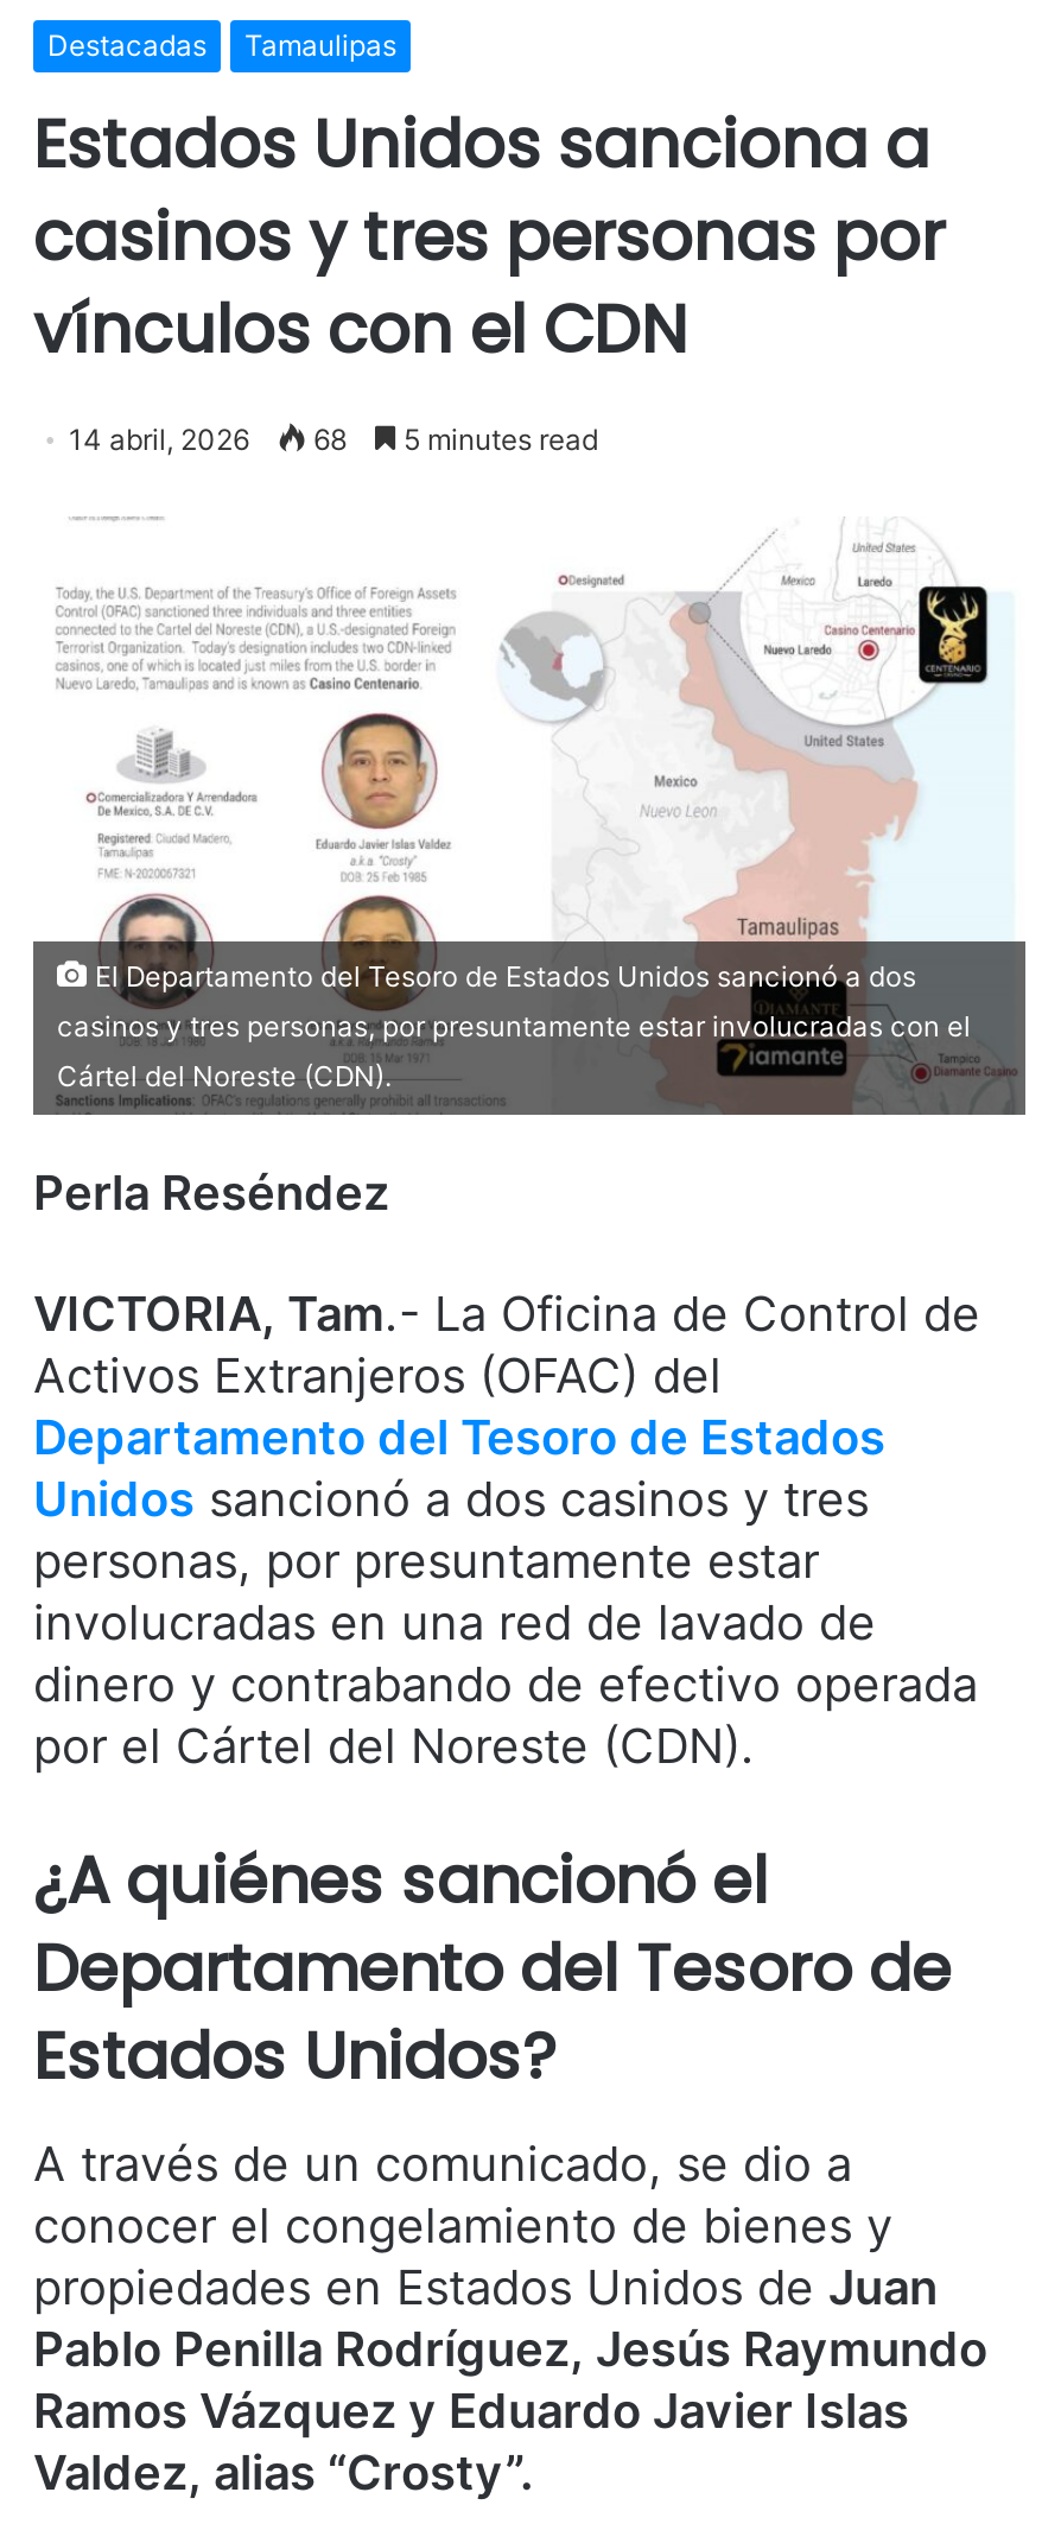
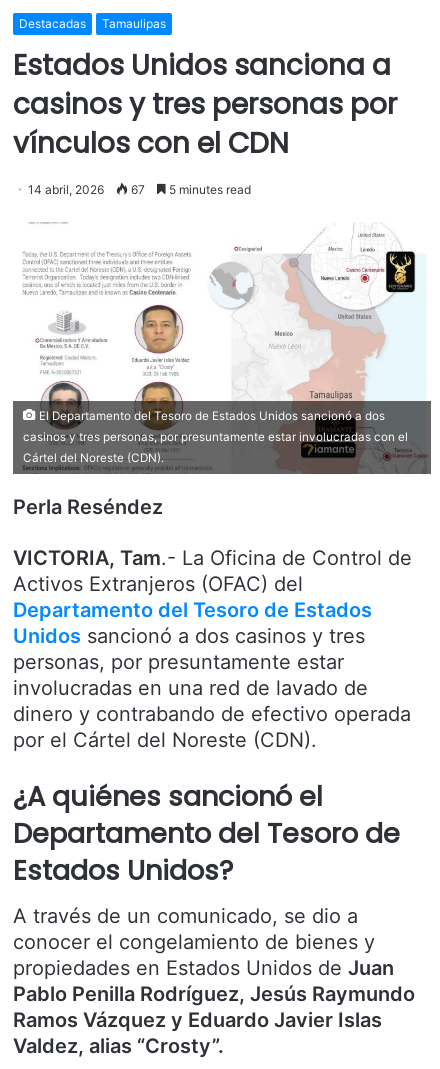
- 14 abril, 2026 68 5 minutes read
+ 14 abril, 2026 67 5 minutes read
